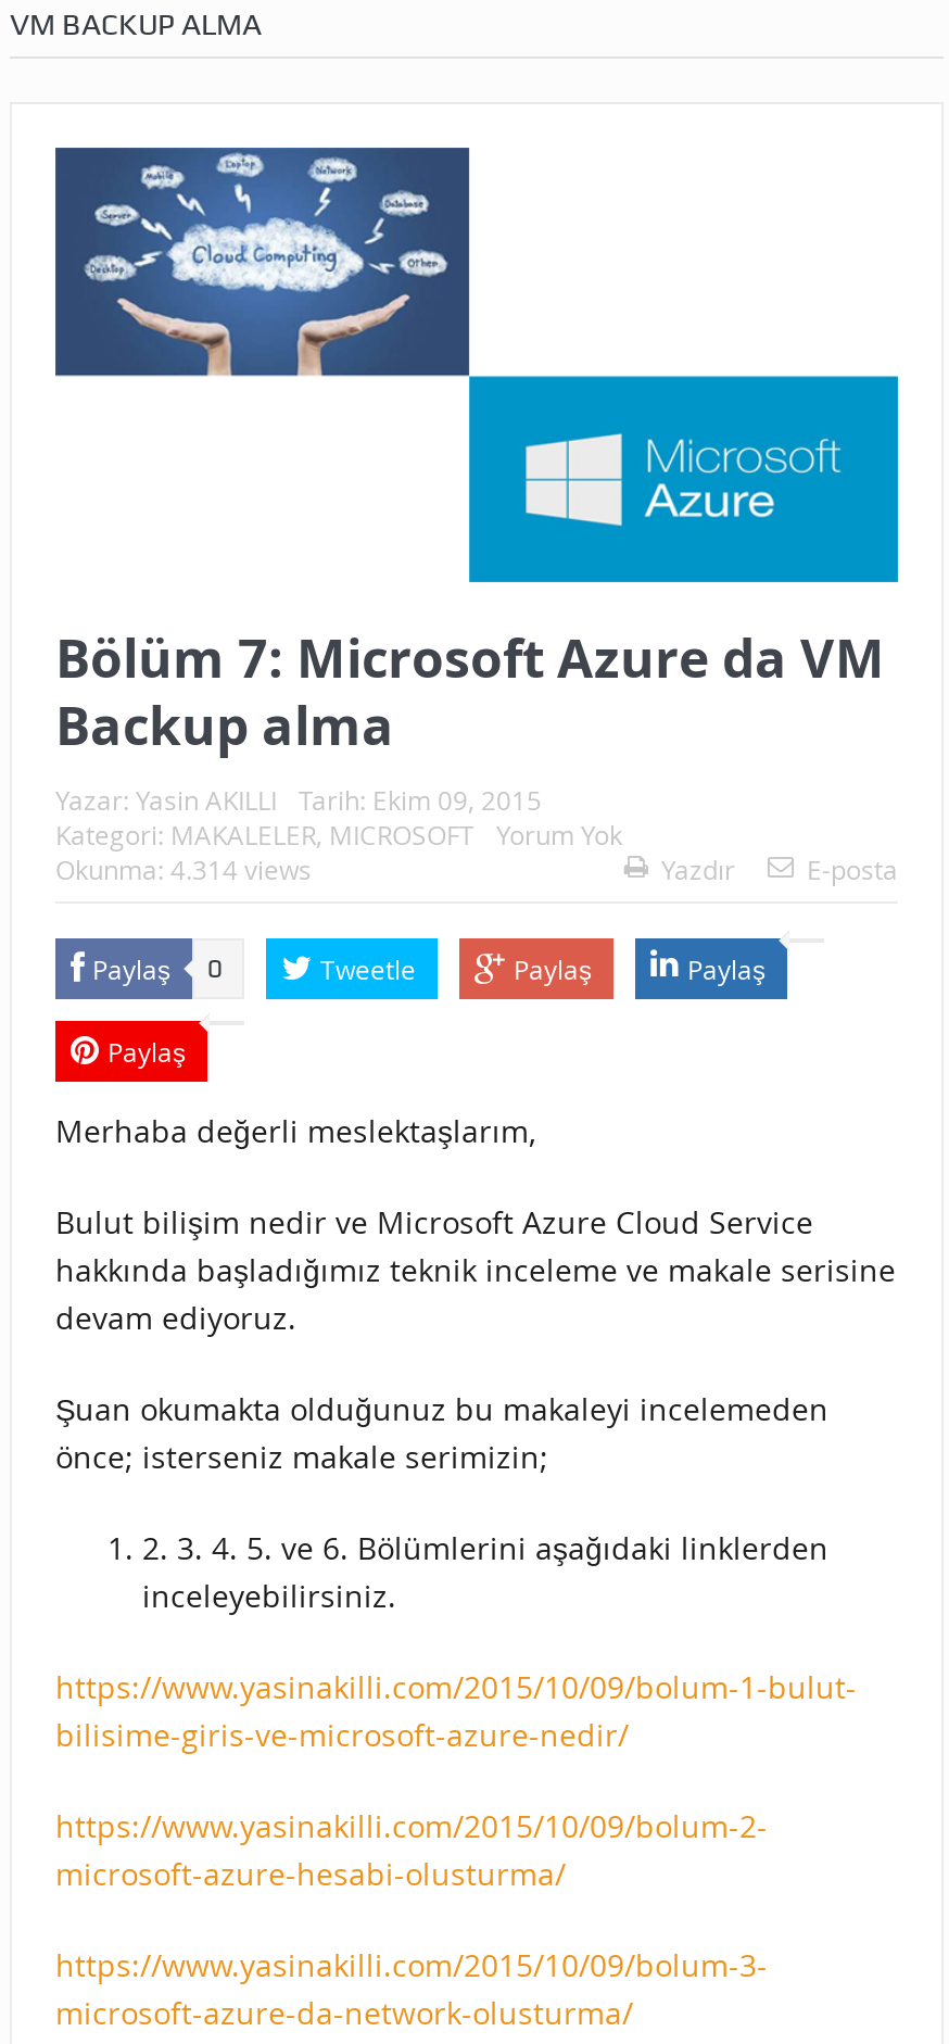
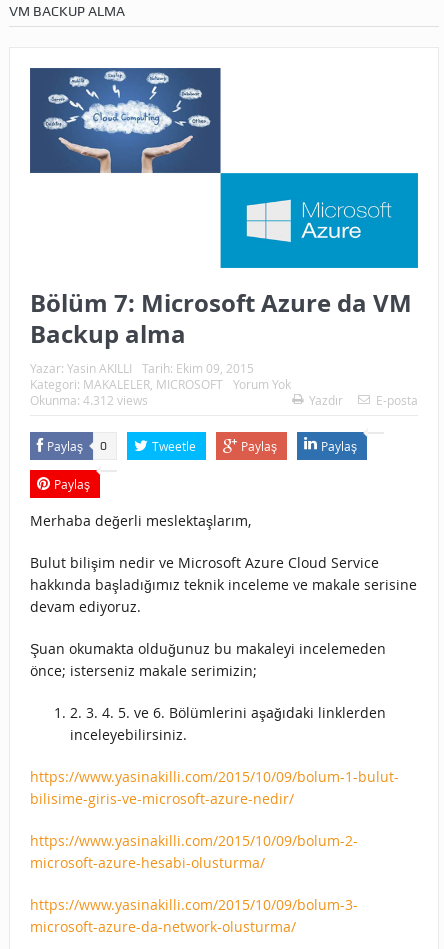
- Okunma: 4.314 views
+ Okunma: 4.312 views
